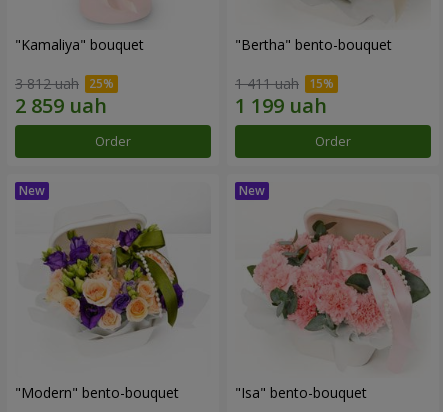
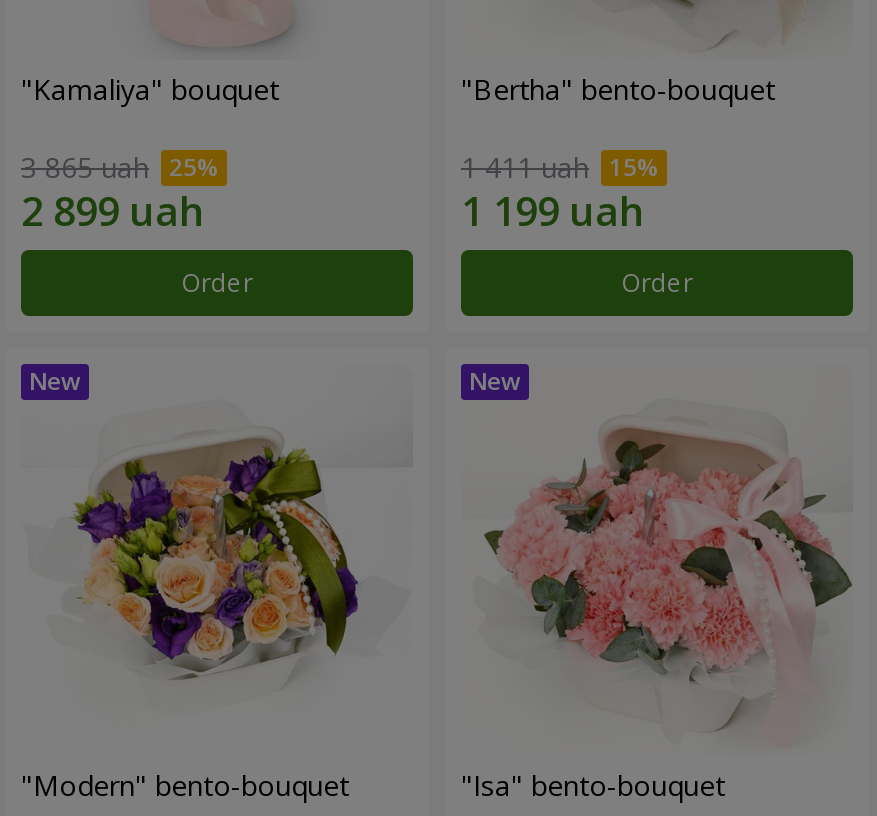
- 3 812 uah
+ 3 865 uah
